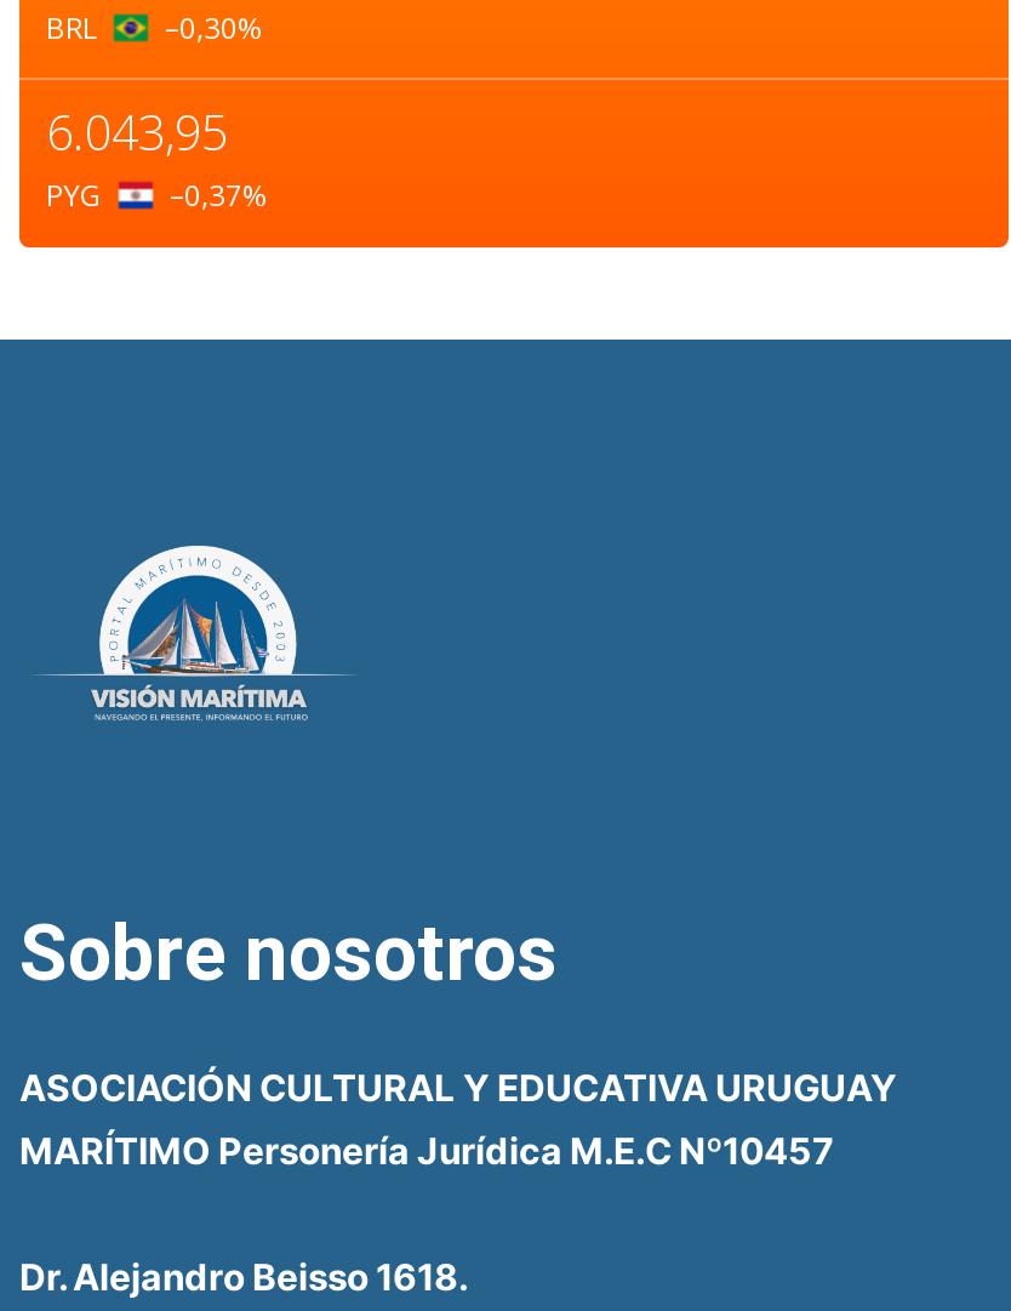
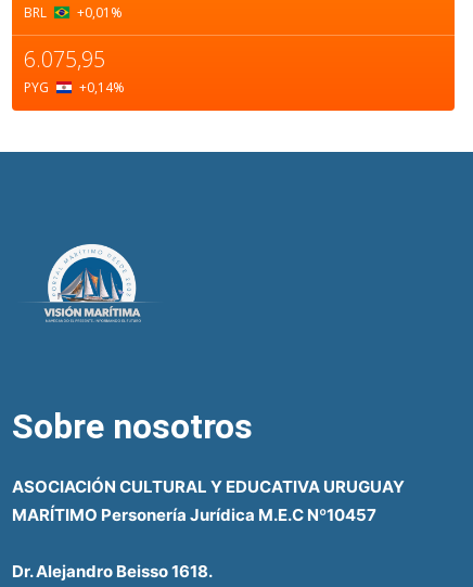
- BRL –0,30%
+ BRL +0,01%

- 6.043,95
+ 6.075,95

- PYG –0,37%
+ PYG +0,14%
